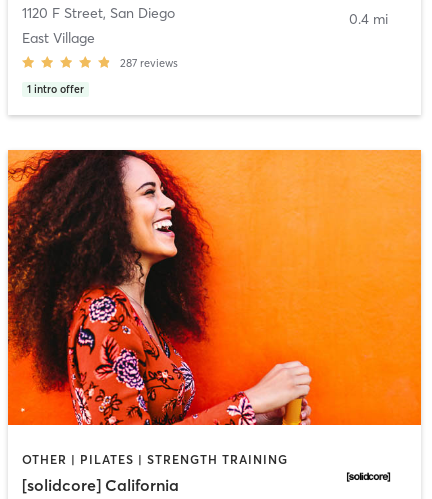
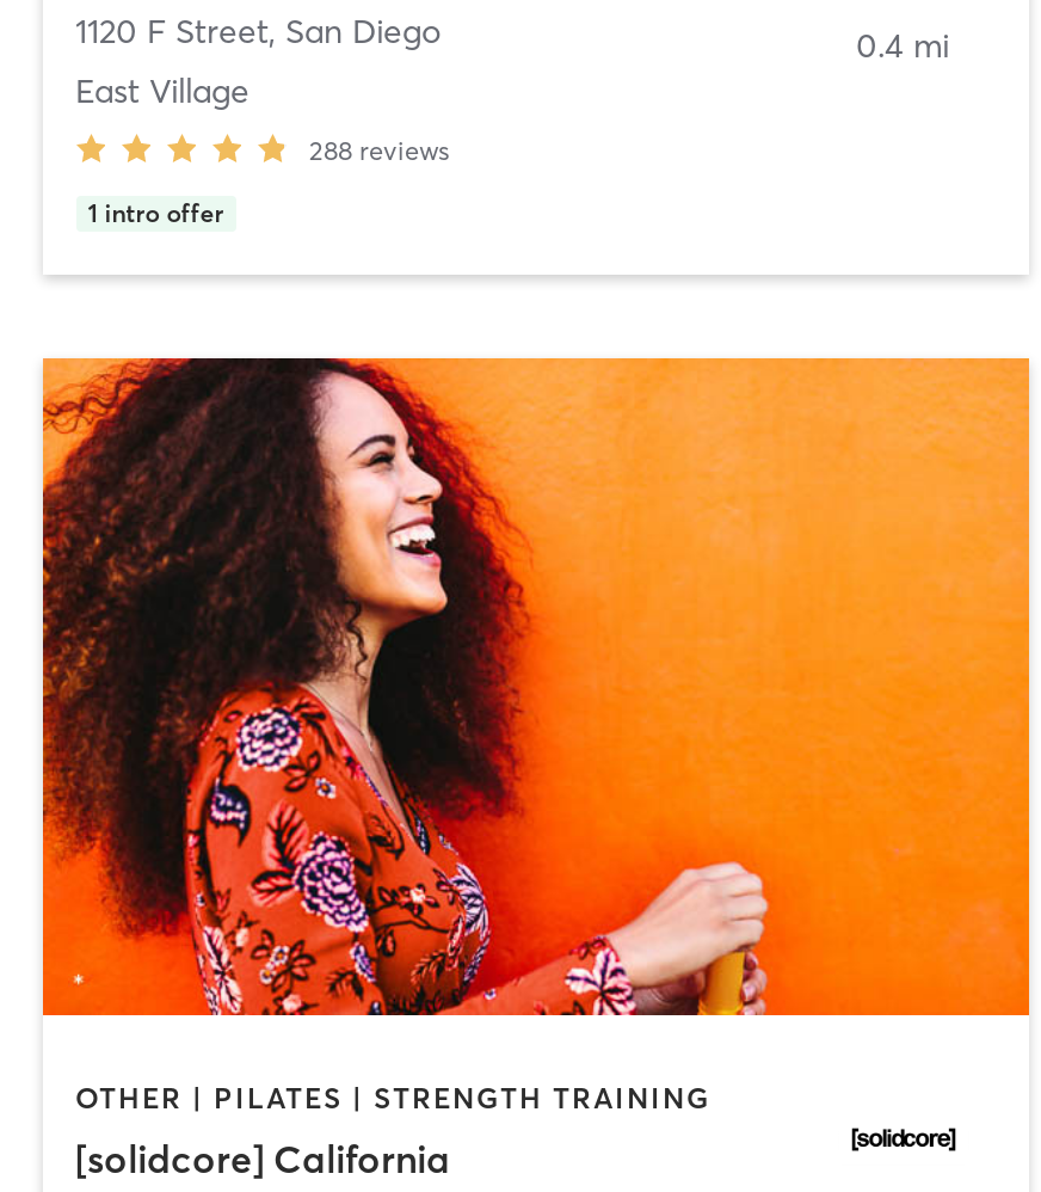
- 287 reviews
+ 288 reviews
